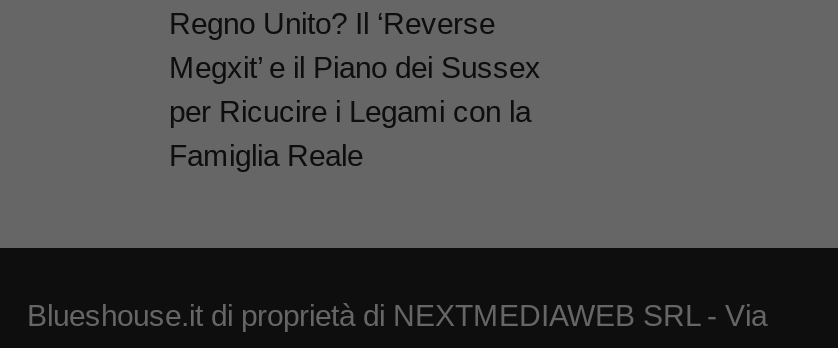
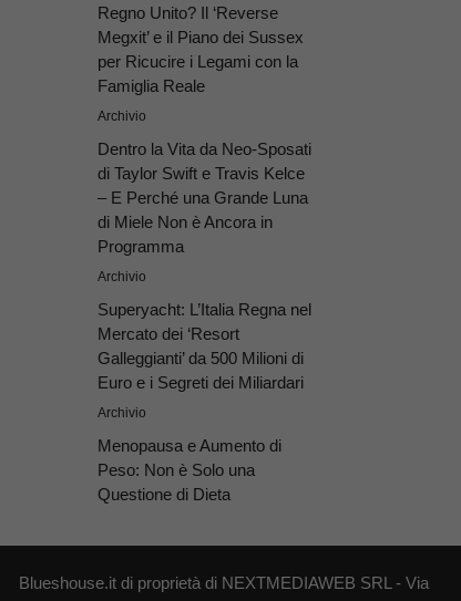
+ Archivio
+ Dentro la Vita da Neo-Sposati
+ di Taylor Swift e Travis Kelce
+ – E Perché una Grande Luna
+ di Miele Non è Ancora in
+ Programma
+ Archivio
+ Superyacht: L’Italia Regna nel
+ Mercato dei ‘Resort
+ Galleggianti’ da 500 Milioni di
+ Euro e i Segreti dei Miliardari
+ Archivio
+ Menopausa e Aumento di
+ Peso: Non è Solo una
+ Questione di Dieta
